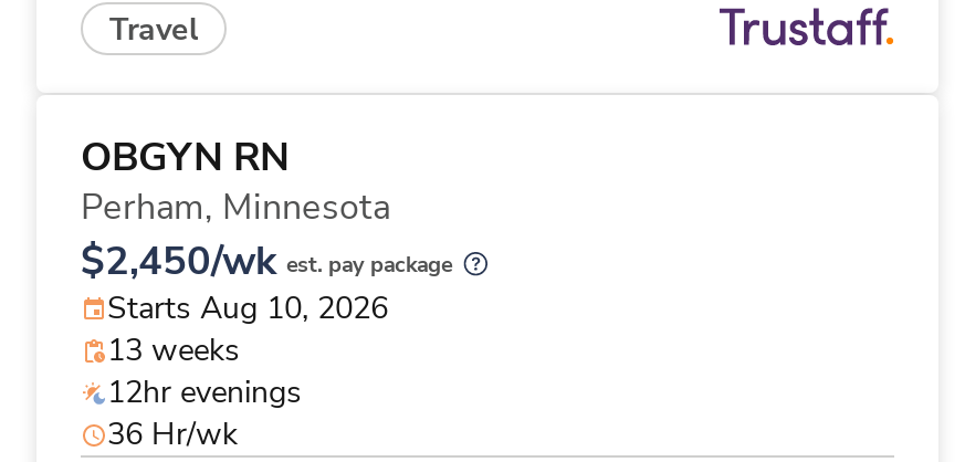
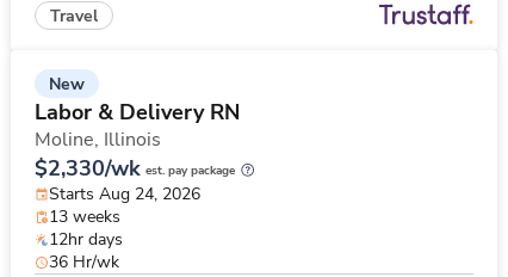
- OBGYN RN
- Perham, Minnesota
- $2,450/wk est. pay package
- Starts Aug 10, 2026
+ New
+ Labor & Delivery RN
+ Moline, Illinois
+ $2,330/wk est. pay package
+ Starts Aug 24, 2026

- 12hr evenings
+ 12hr days
